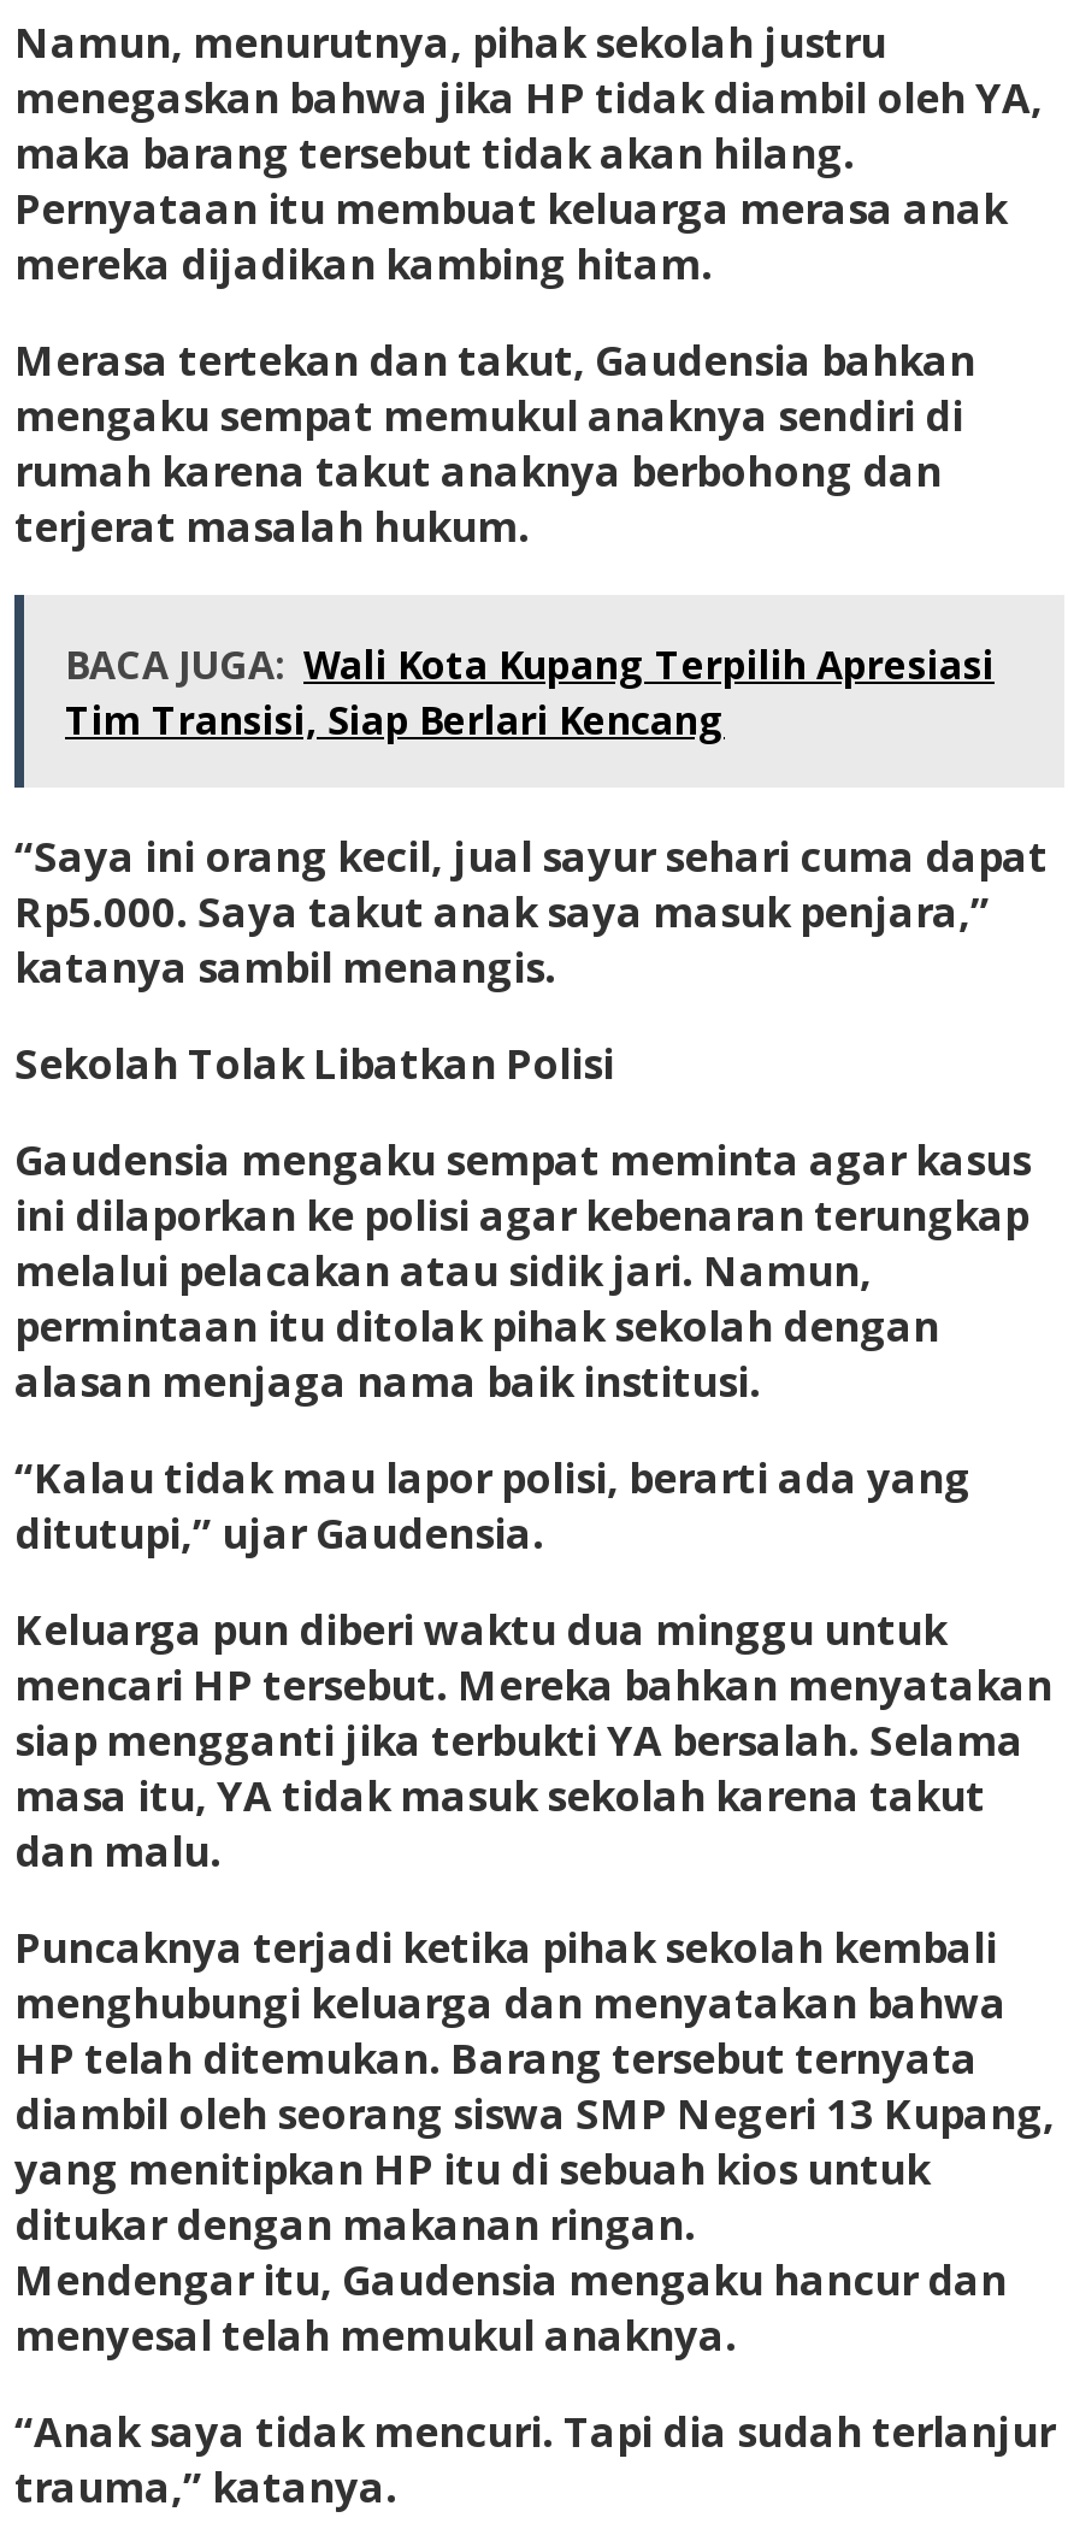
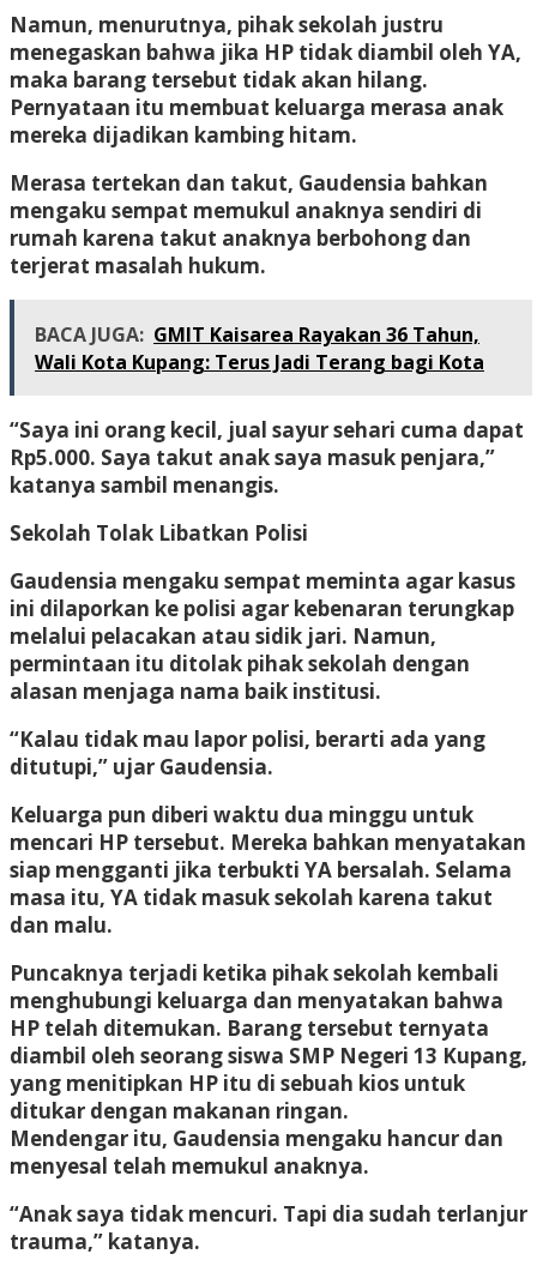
- BACA JUGA: Wali Kota Kupang Terpilih Apresiasi
- Tim Transisi, Siap Berlari Kencang
+ BACA JUGA: GMIT Kaisarea Rayakan 36 Tahun,
+ Wali Kota Kupang: Terus Jadi Terang bagi Kota
